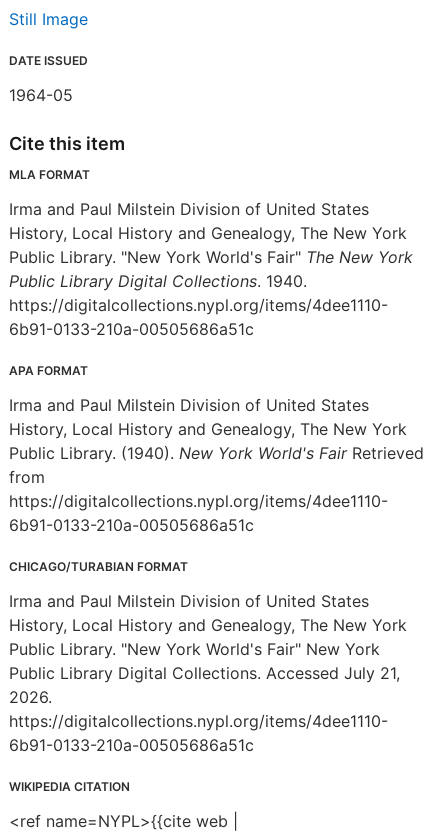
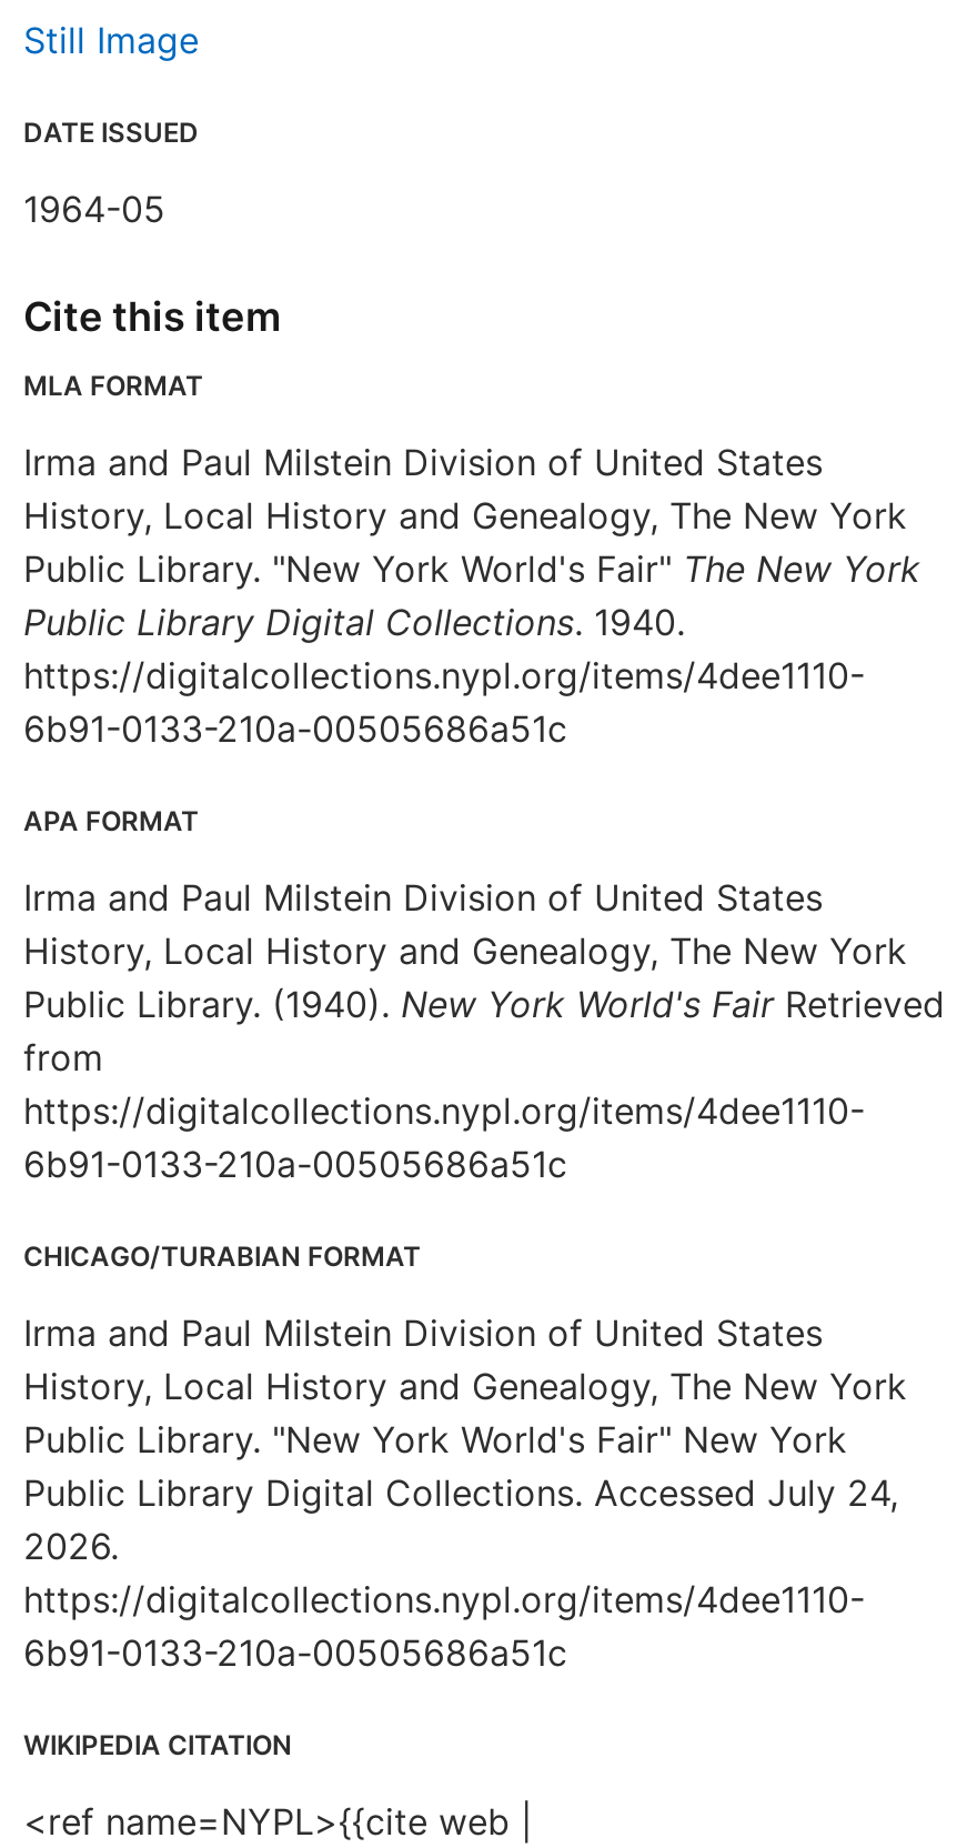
- Public Library Digital Collections. Accessed July 21,
+ Public Library Digital Collections. Accessed July 24,
